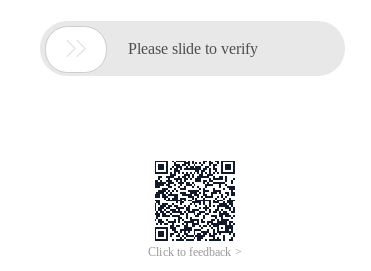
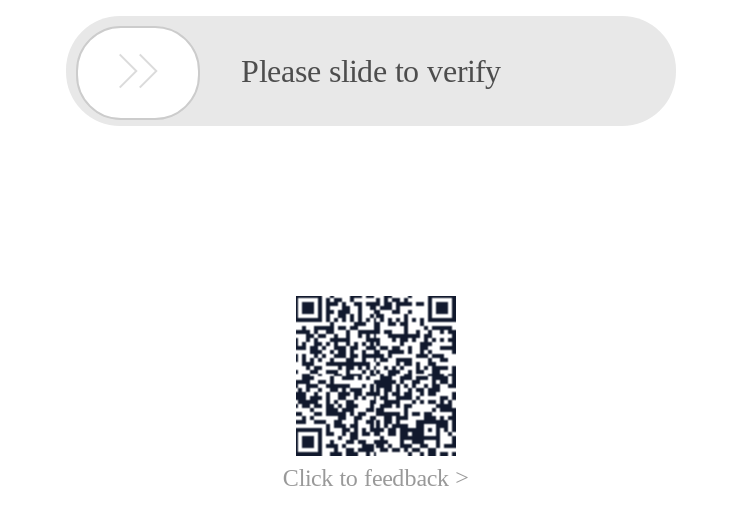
- [image]
+ [image]
